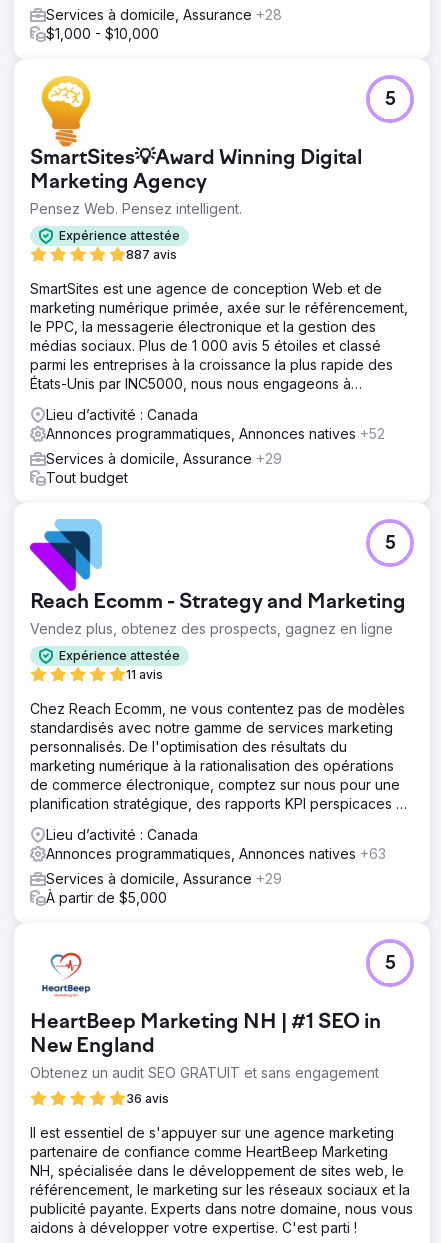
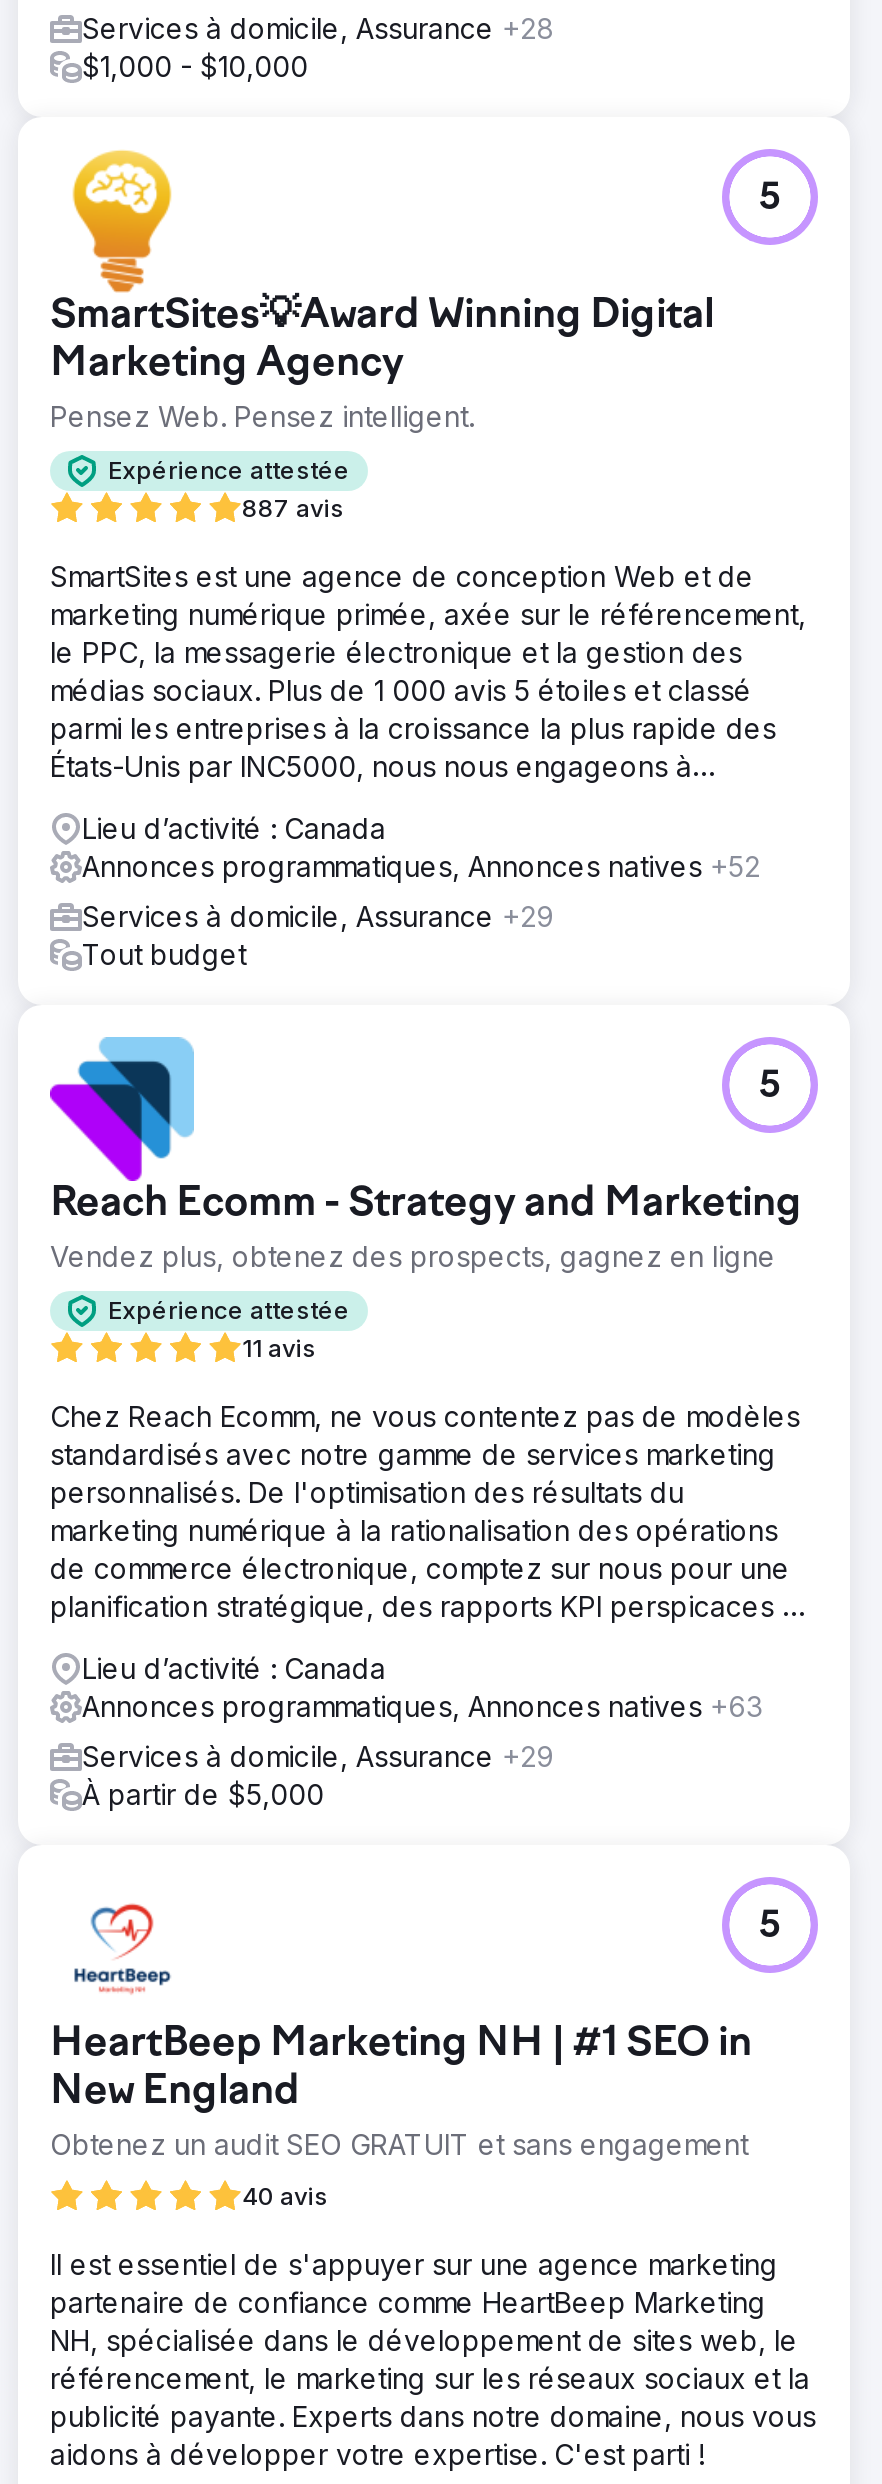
- 36 avis
+ 40 avis
